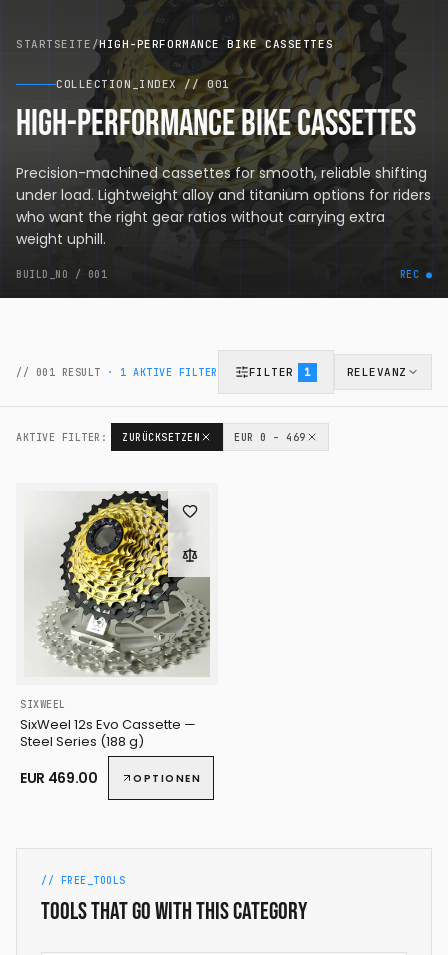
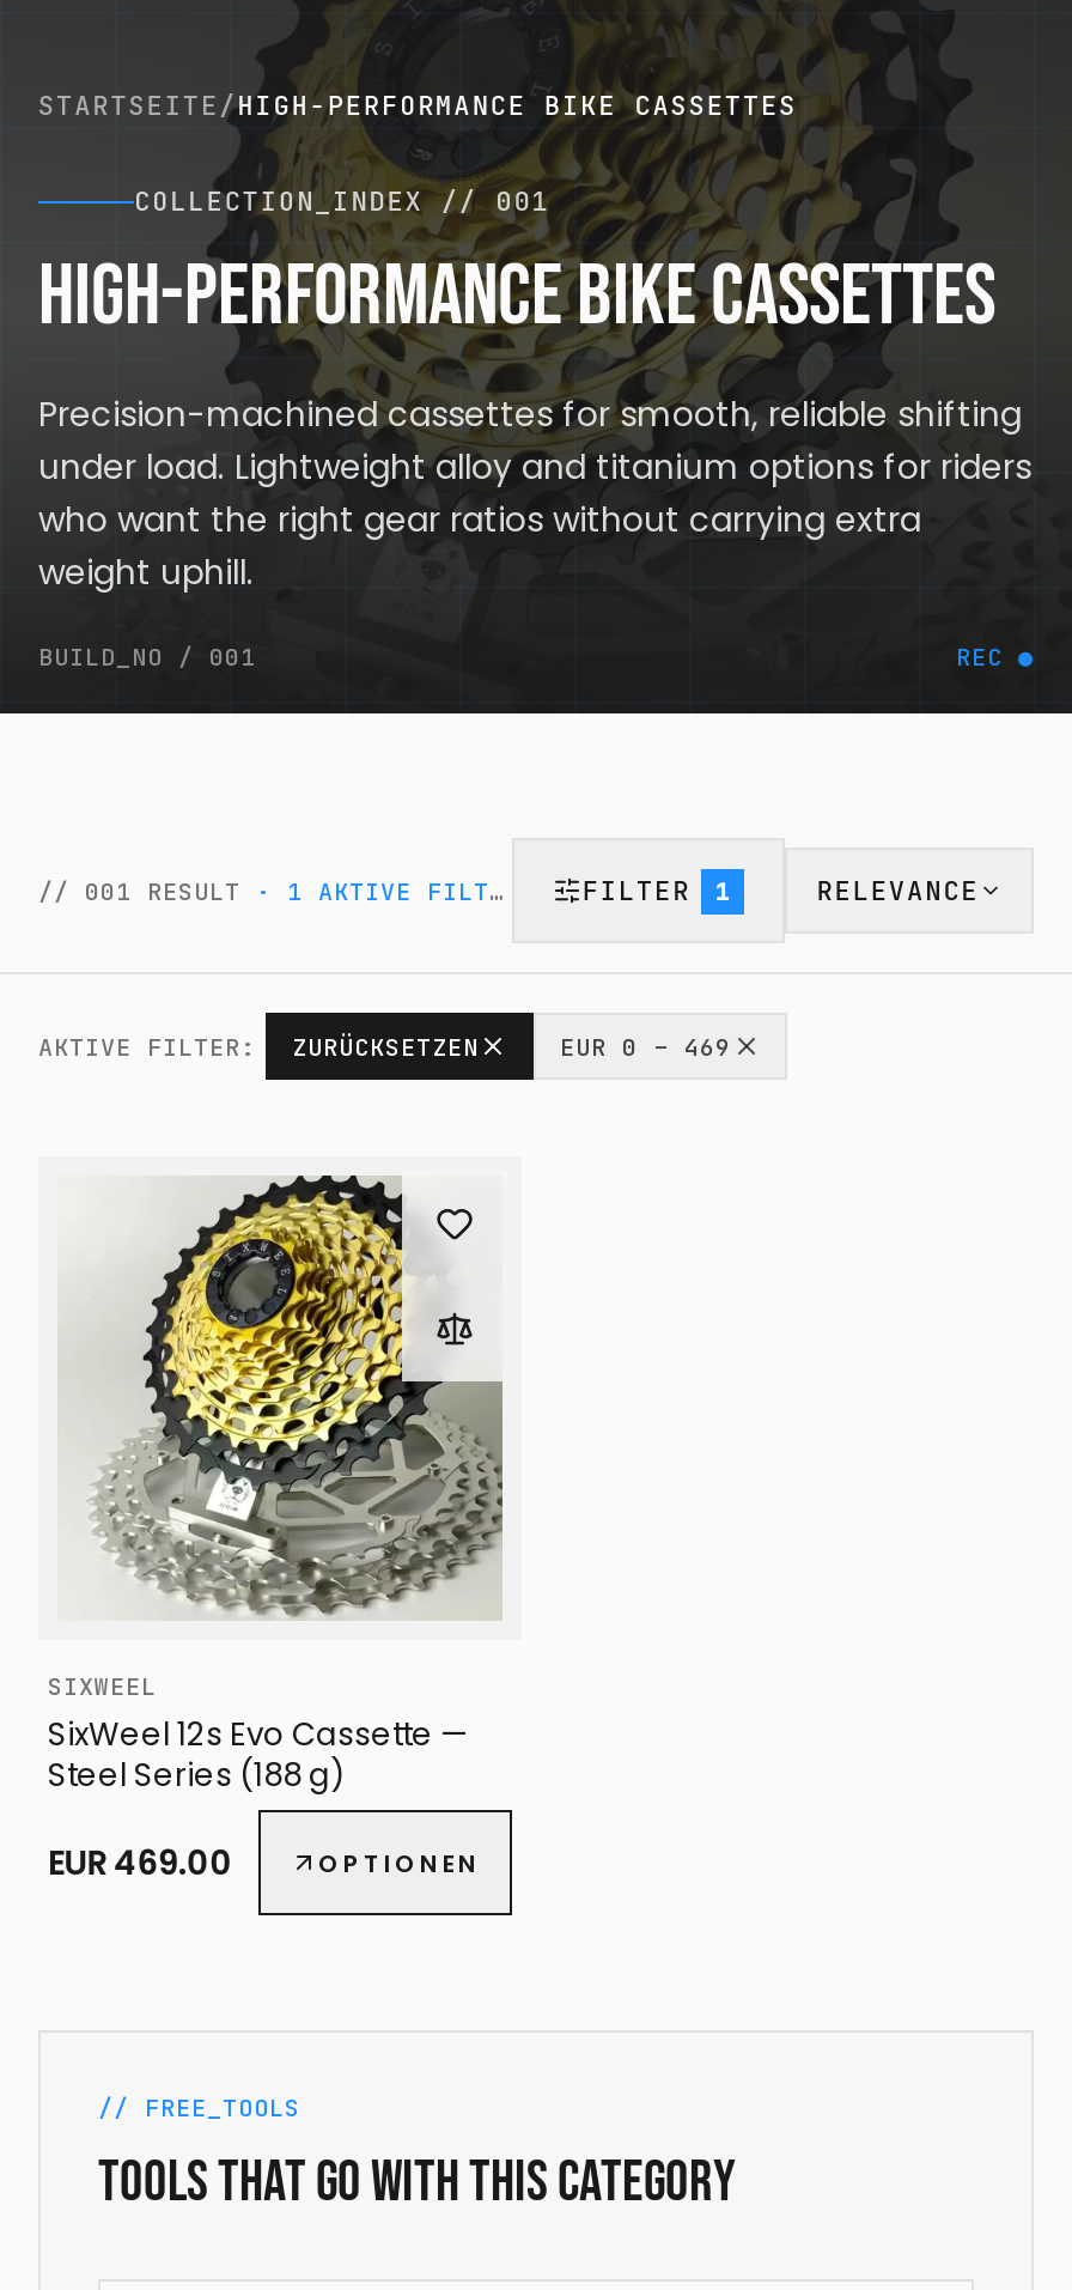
- RELEVANZ
+ RELEVANCE
